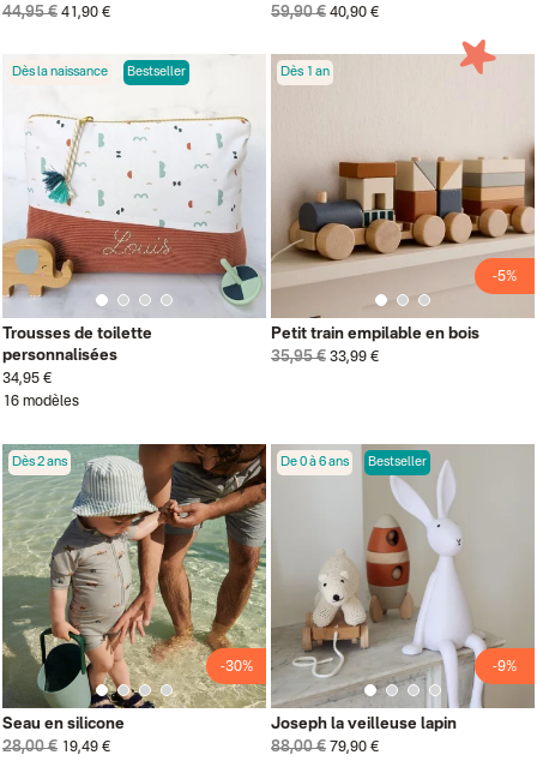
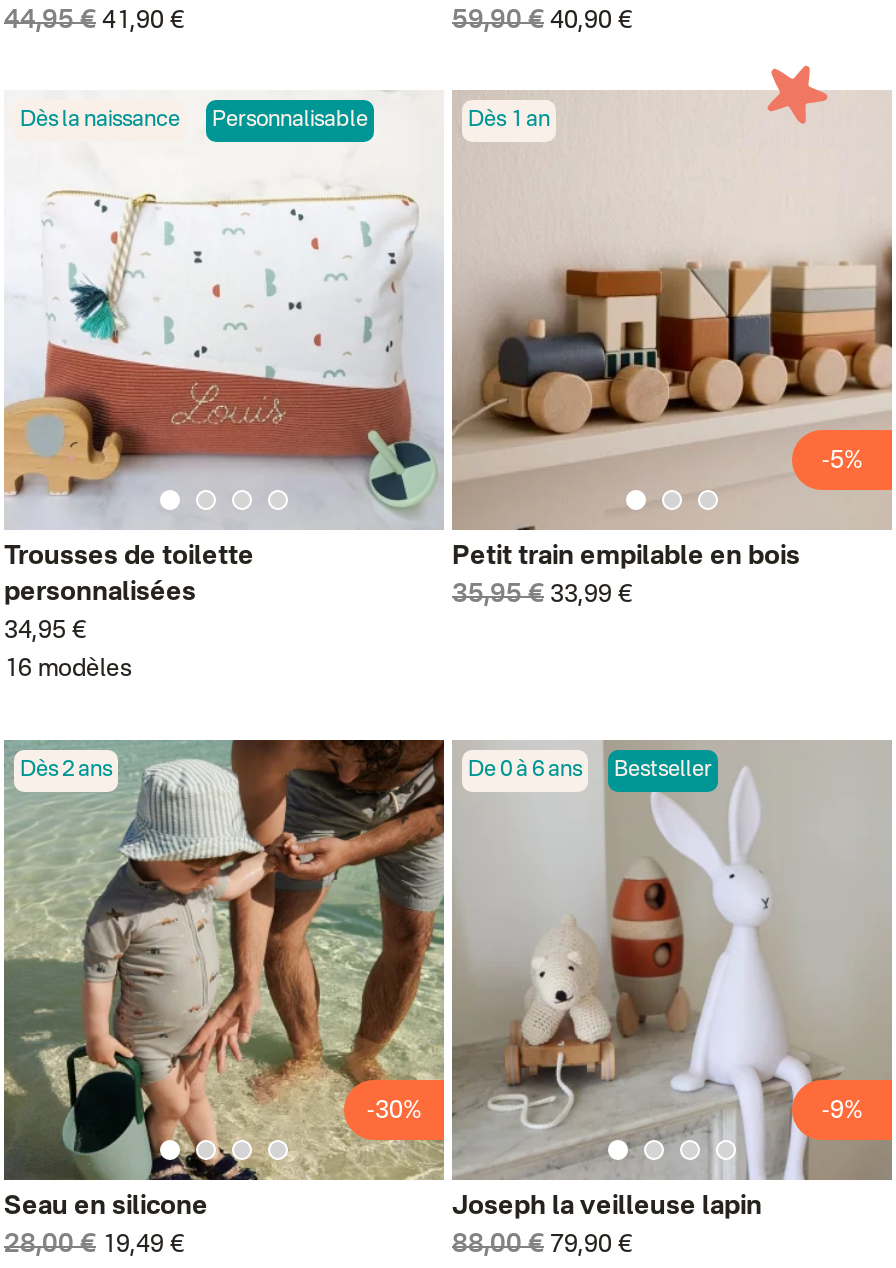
- Bestseller
+ Personnalisable
